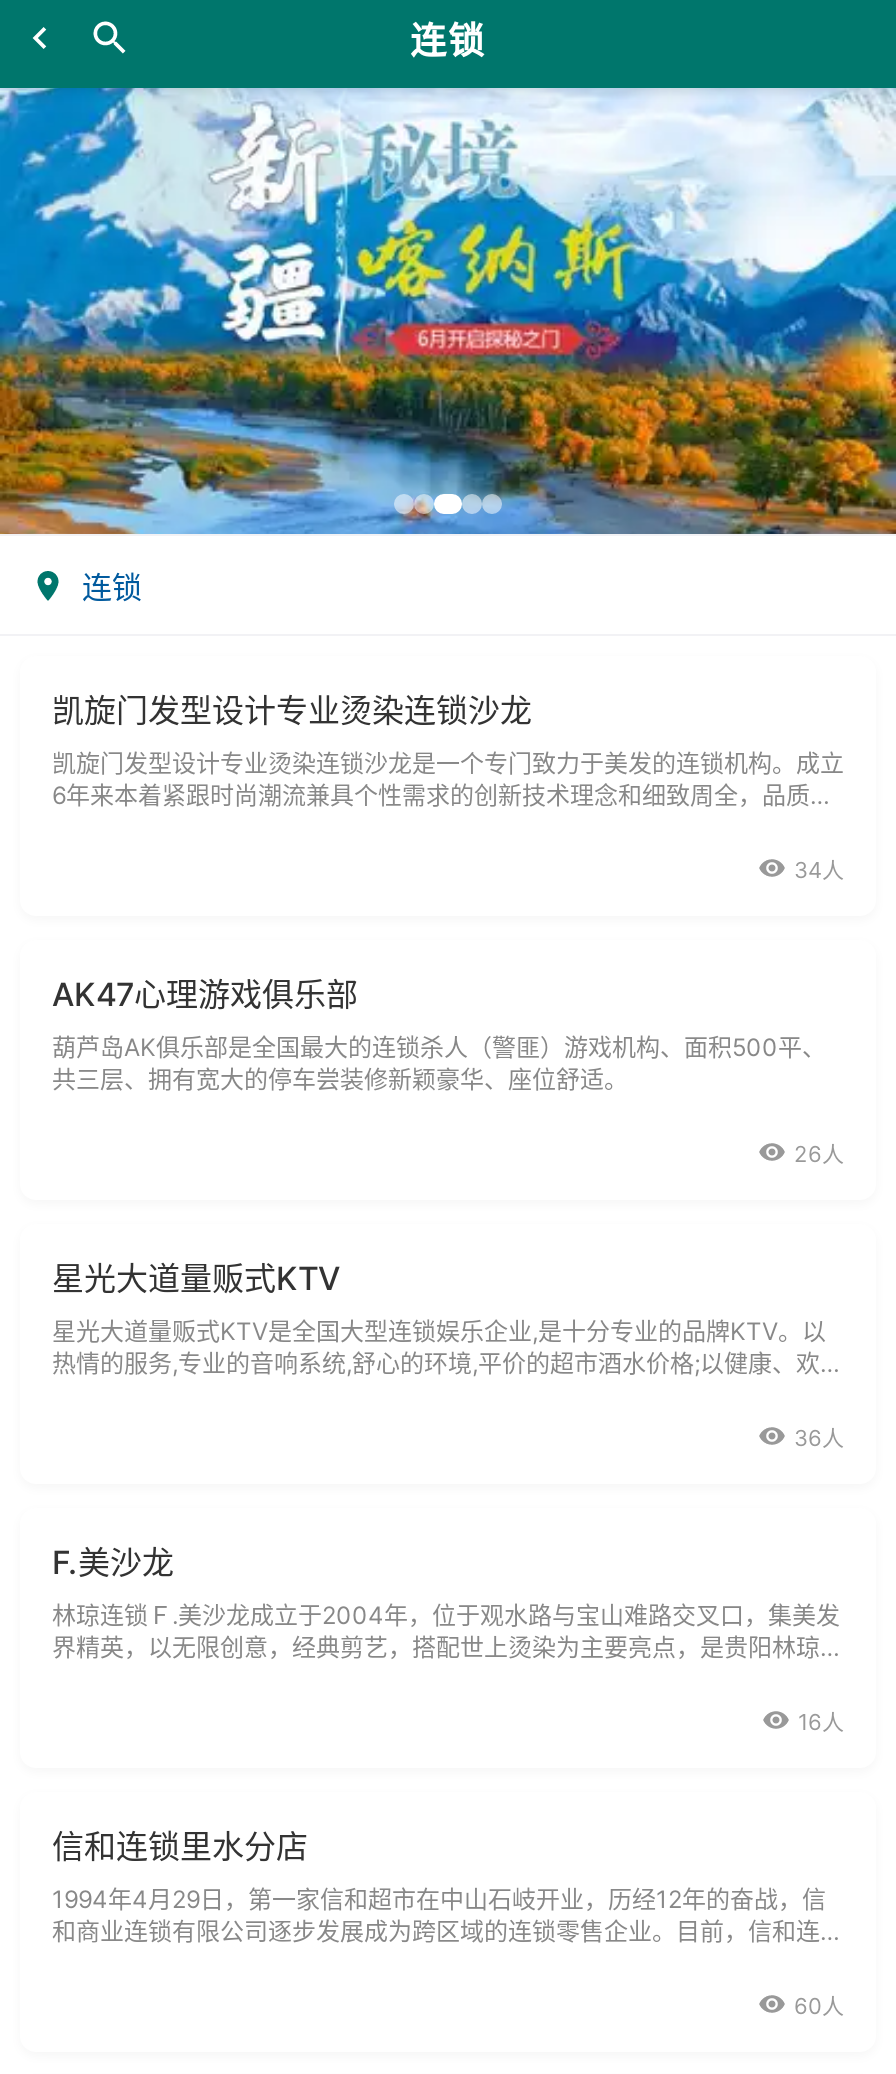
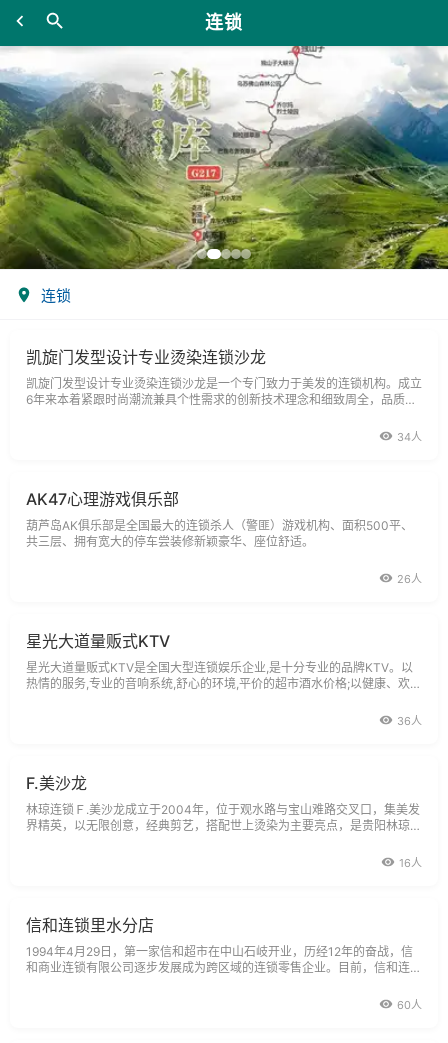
- [image]
+ [image]
